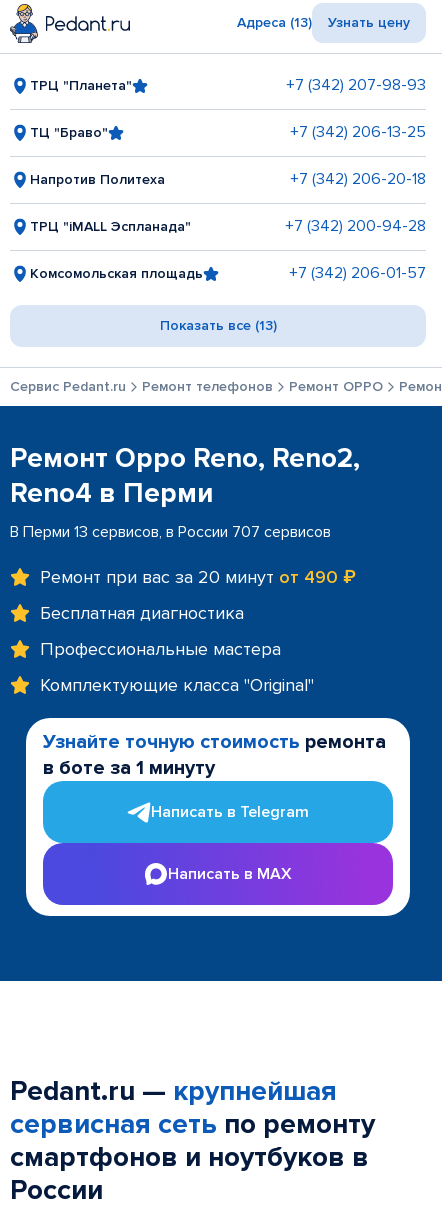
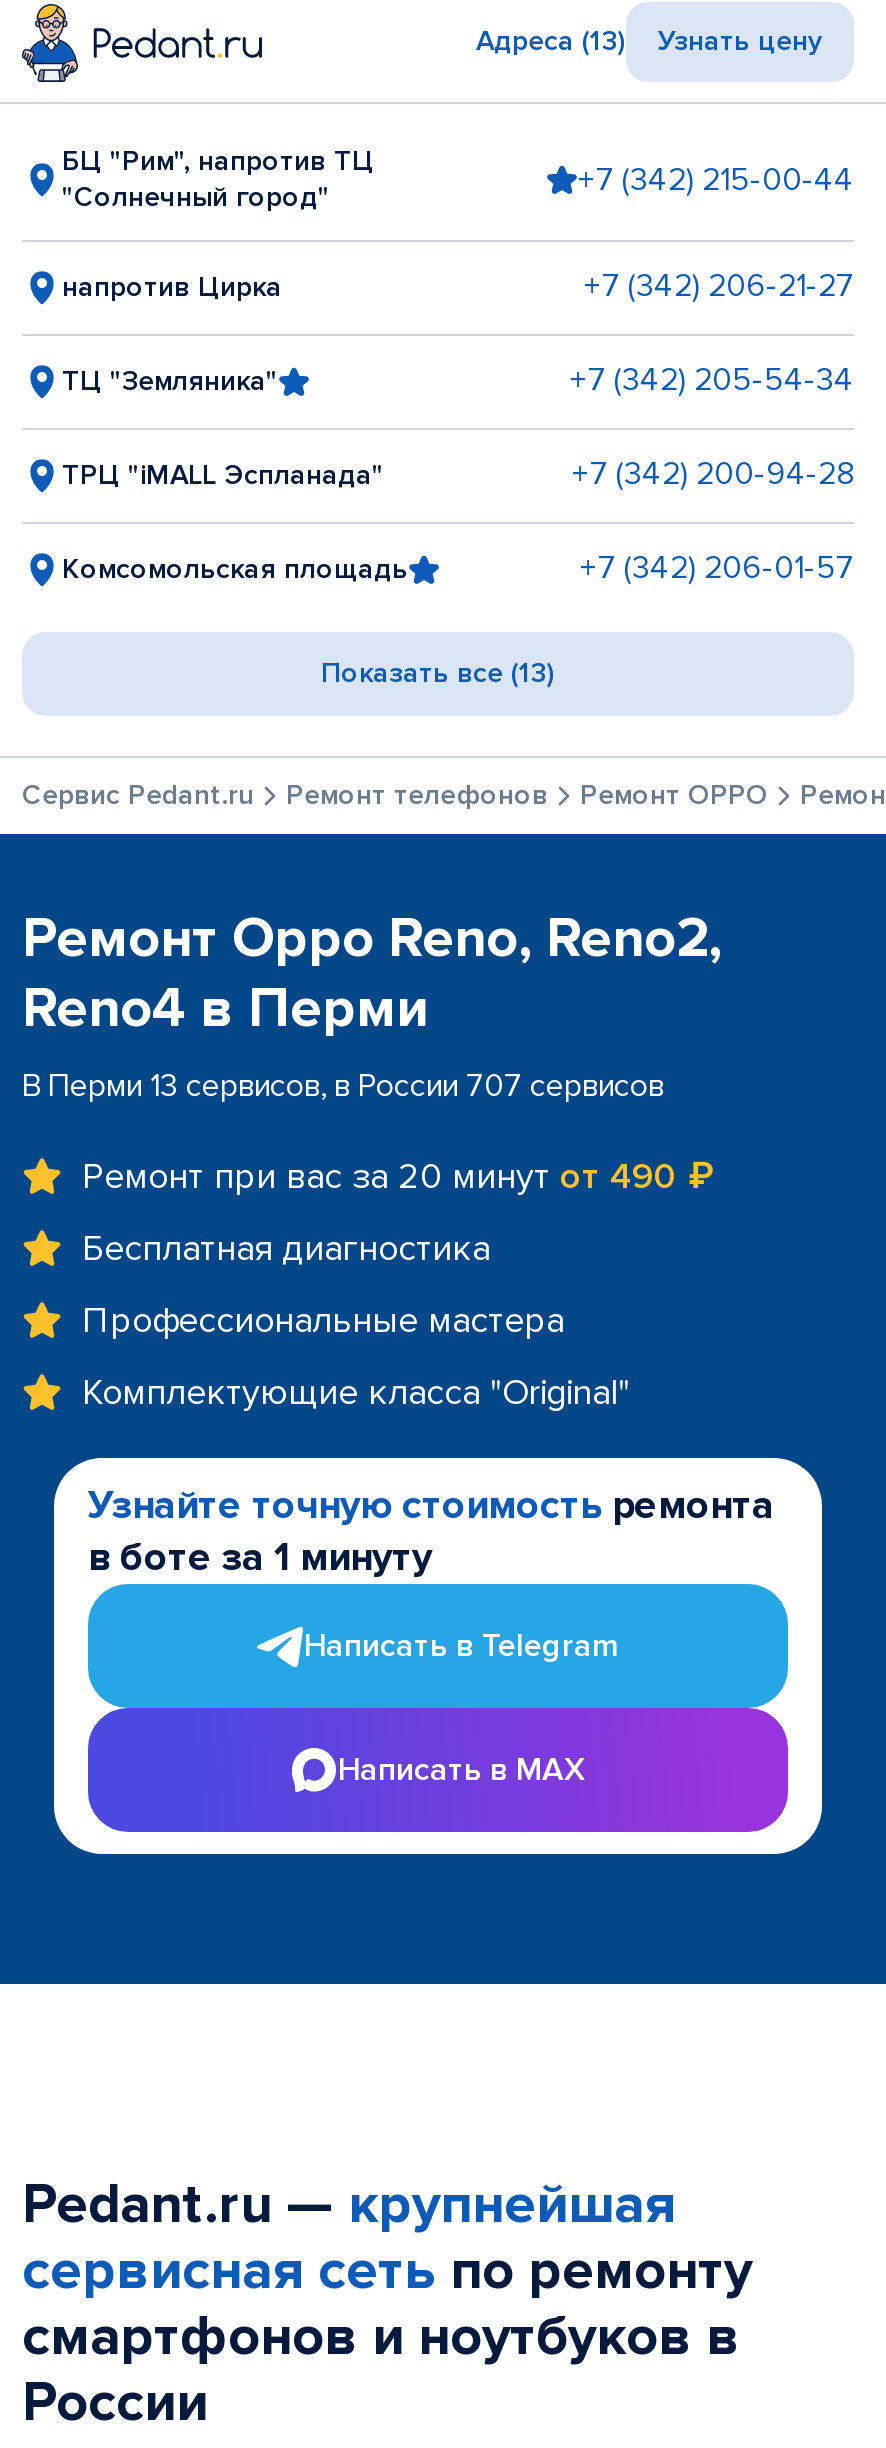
- ТРЦ "Планета"
- +7 (342) 207-98-93
+ БЦ "Рим", напротив ТЦ
+ "Солнечный город"
+ +7 (342) 215-00-44

- ТЦ "Браво"
- +7 (342) 206-13-25
+ напротив Цирка
+ +7 (342) 206-21-27

- Напротив Политеха
- +7 (342) 206-20-18
+ ТЦ "Земляника"
+ +7 (342) 205-54-34
